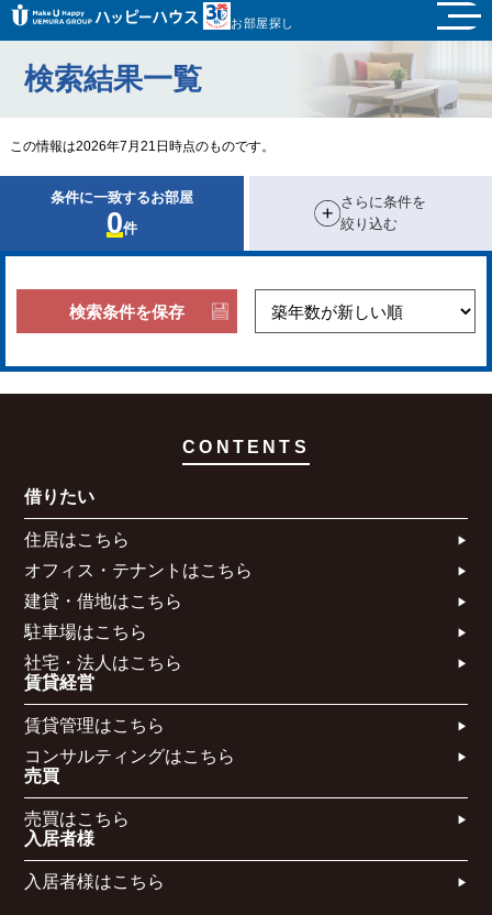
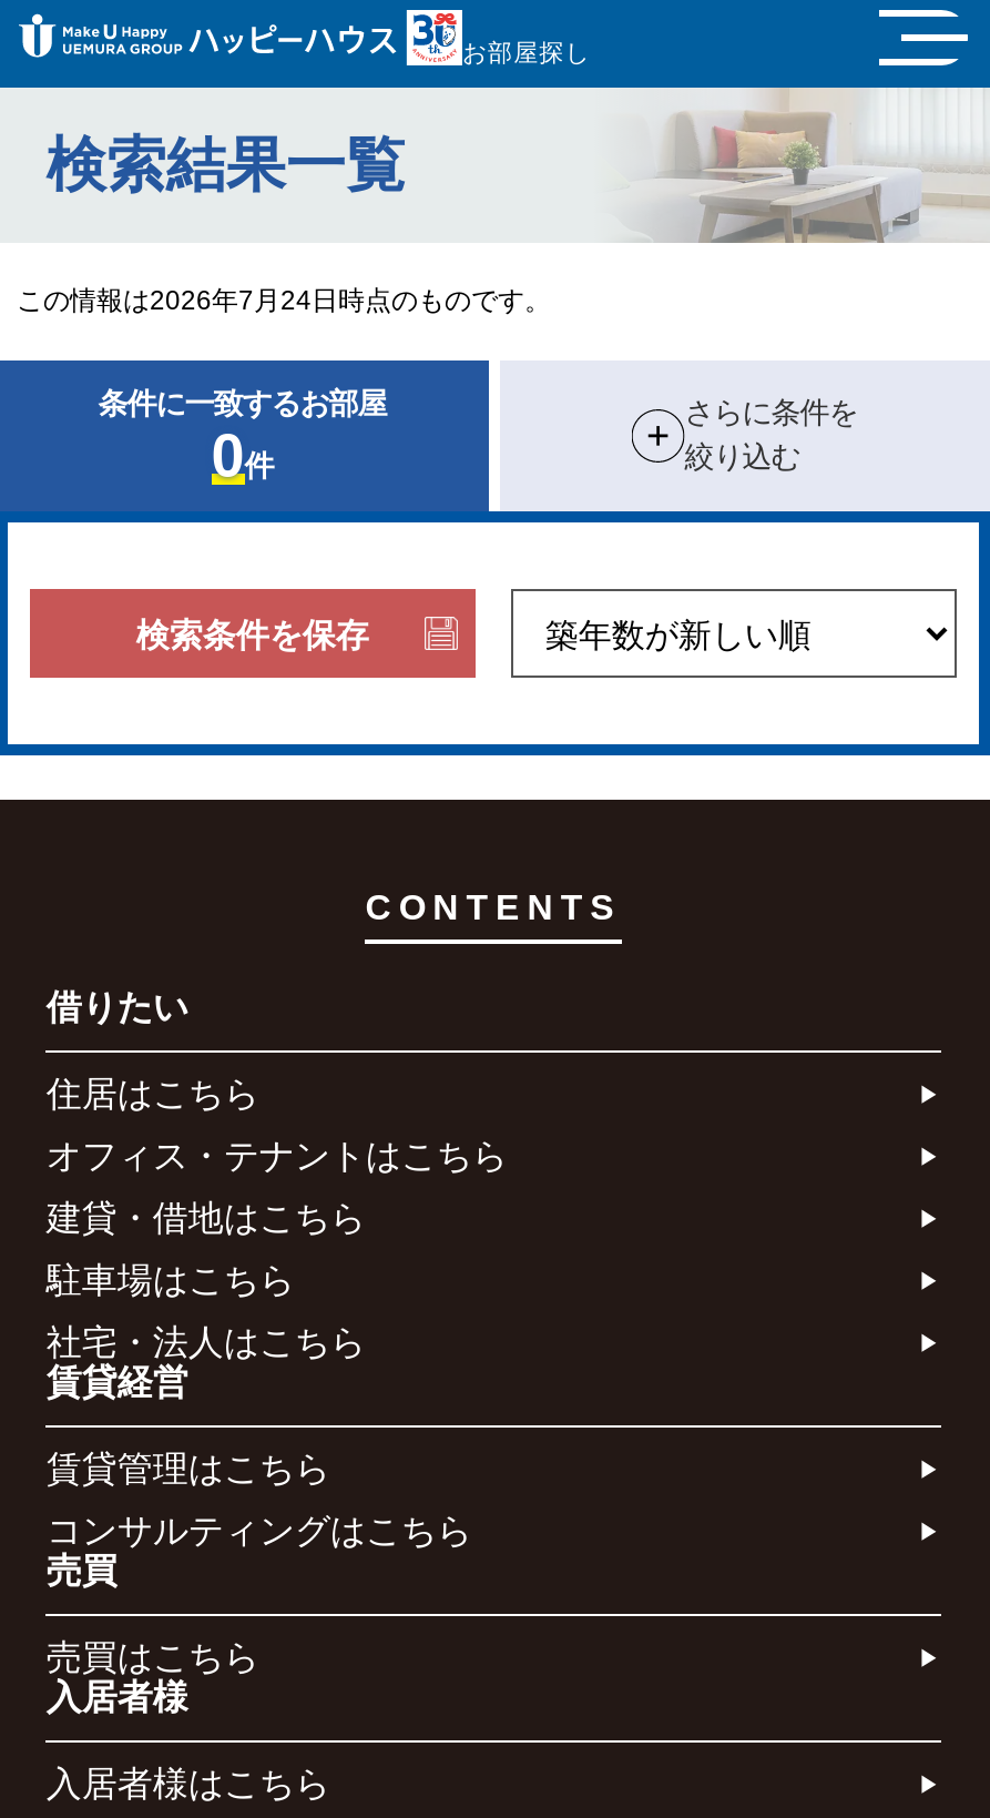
- この情報は2026年7月21日時点のものです。
+ この情報は2026年7月24日時点のものです。
